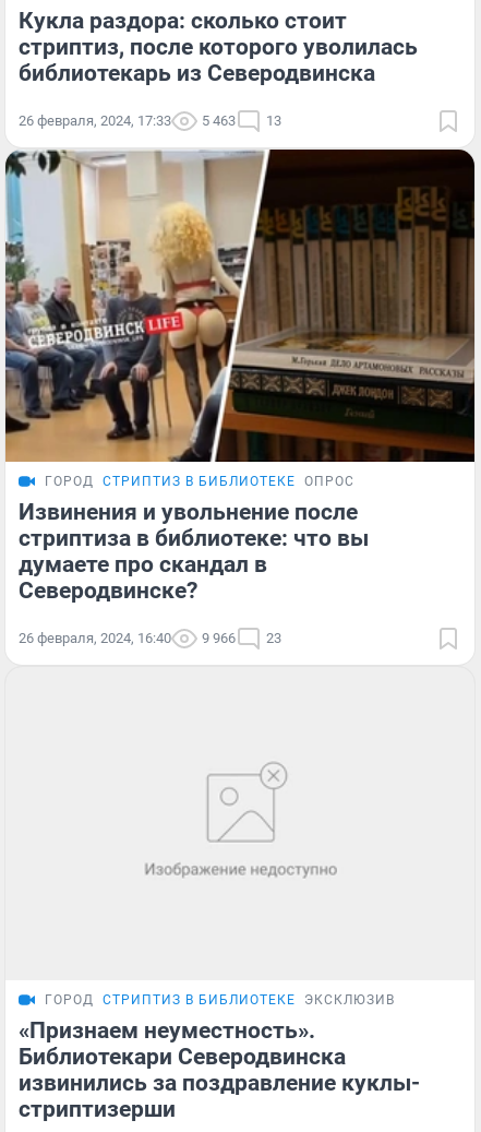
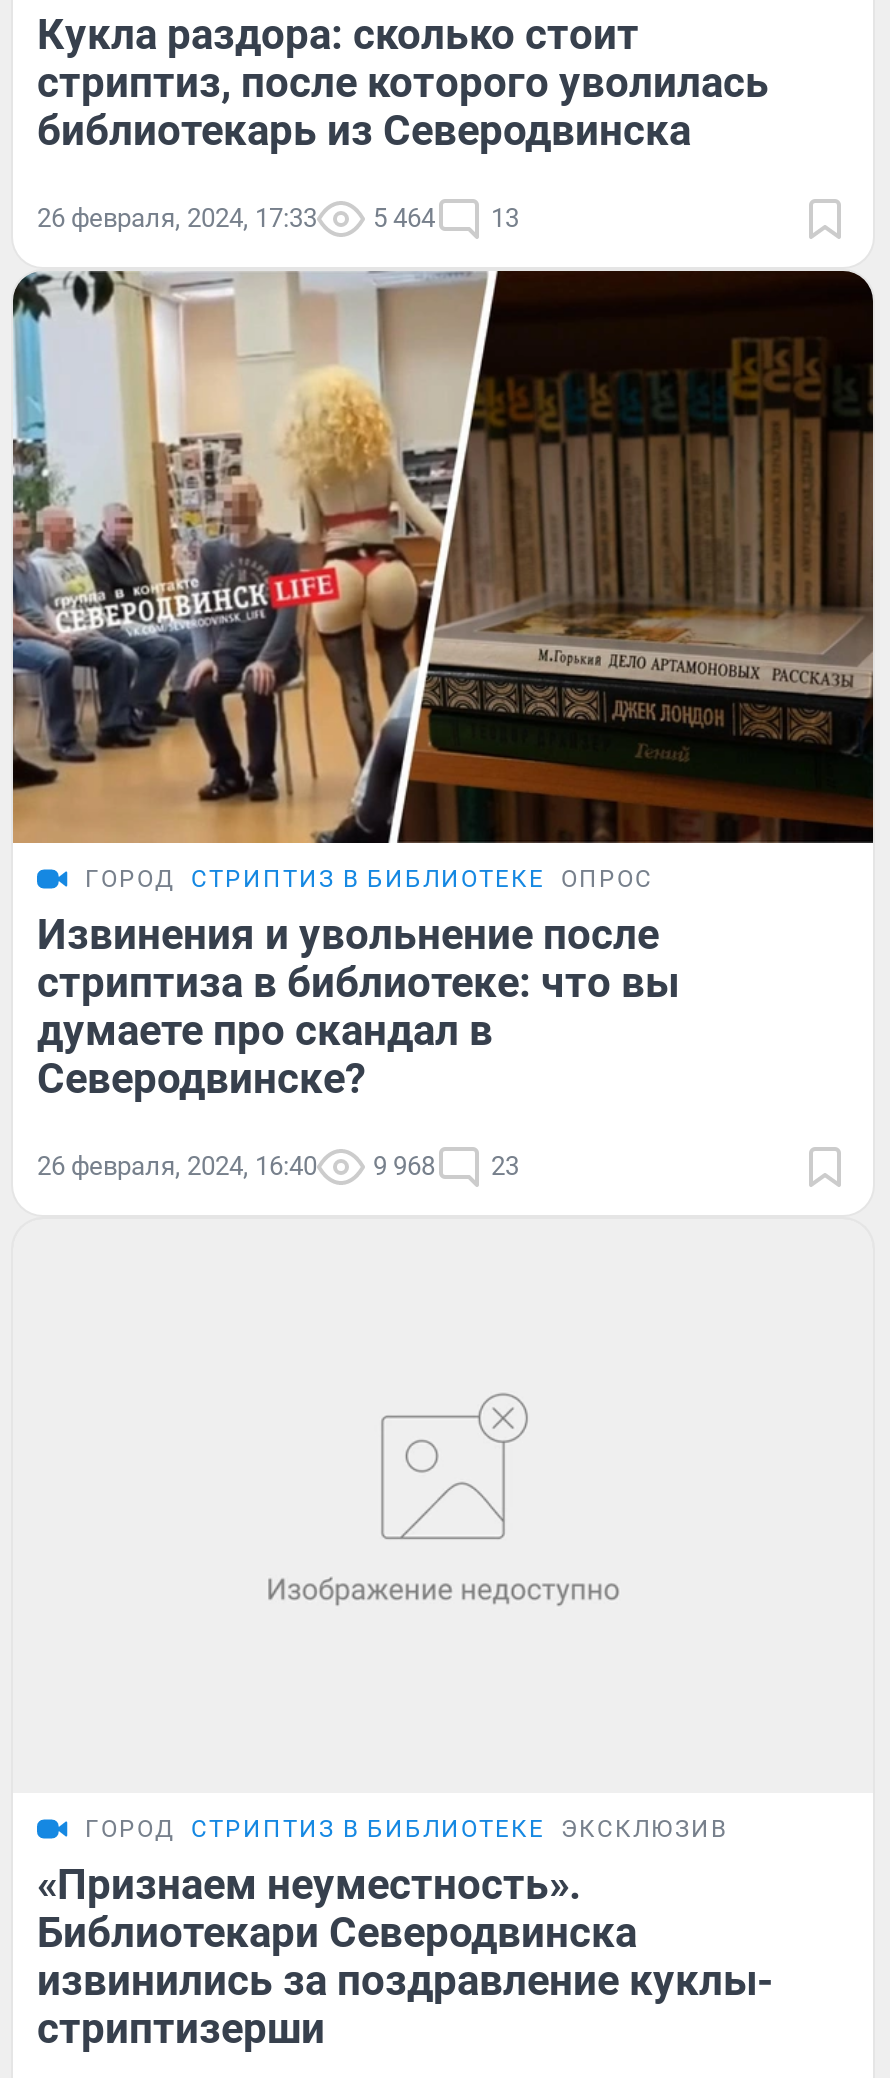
- 26 февраля, 2024, 17:33 5 463 13
+ 26 февраля, 2024, 17:33 5 464 13

- 26 февраля, 2024, 16:40 9 966 23
+ 26 февраля, 2024, 16:40 9 968 23
